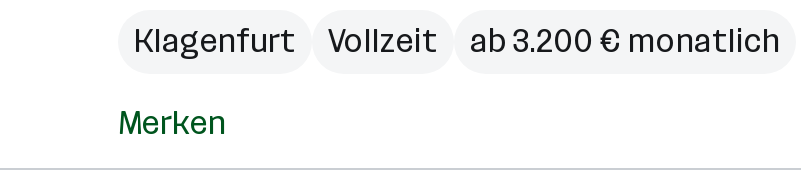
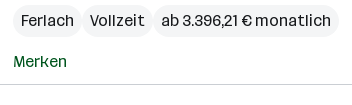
- Klagenfurt
+ Ferlach

- ab 3.200 € monatlich
+ ab 3.396,21 € monatlich
